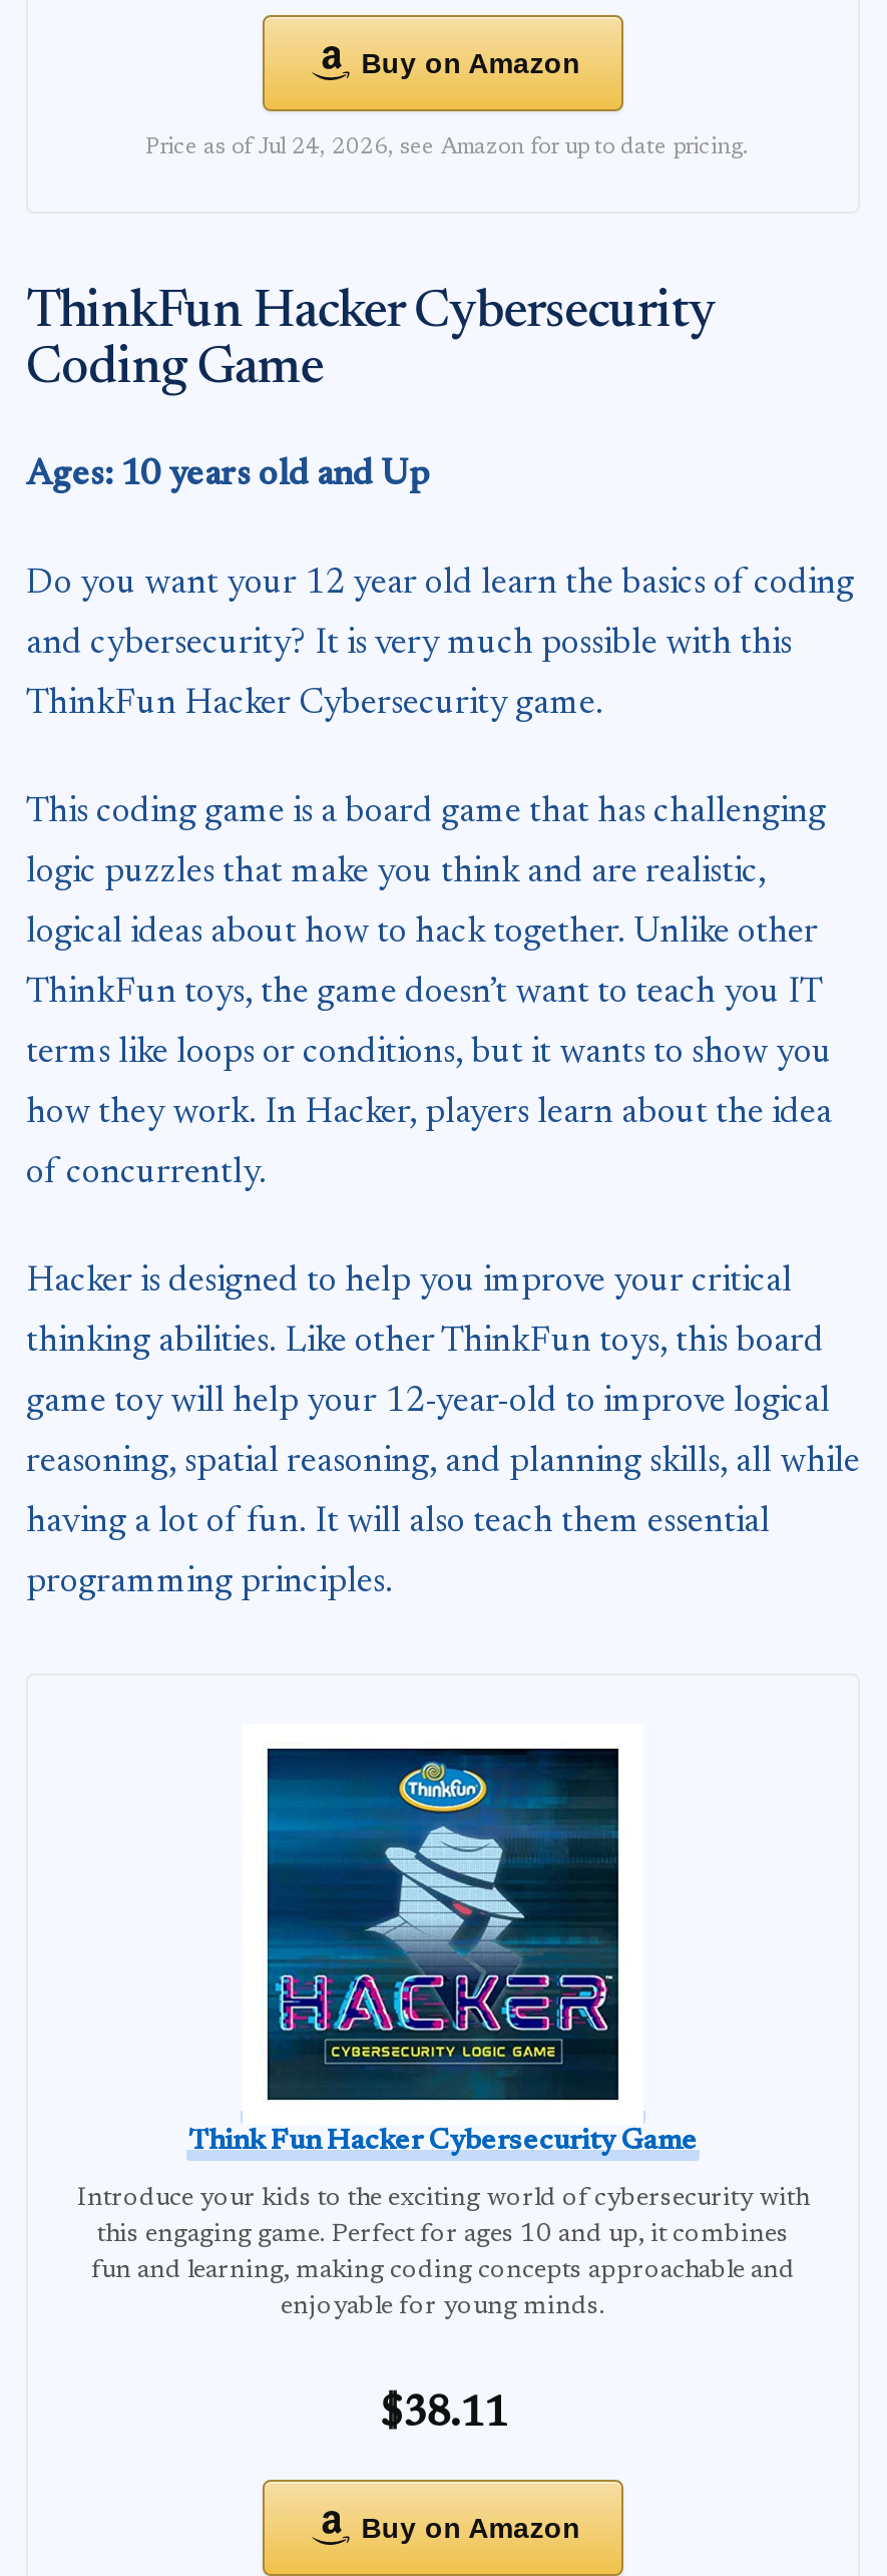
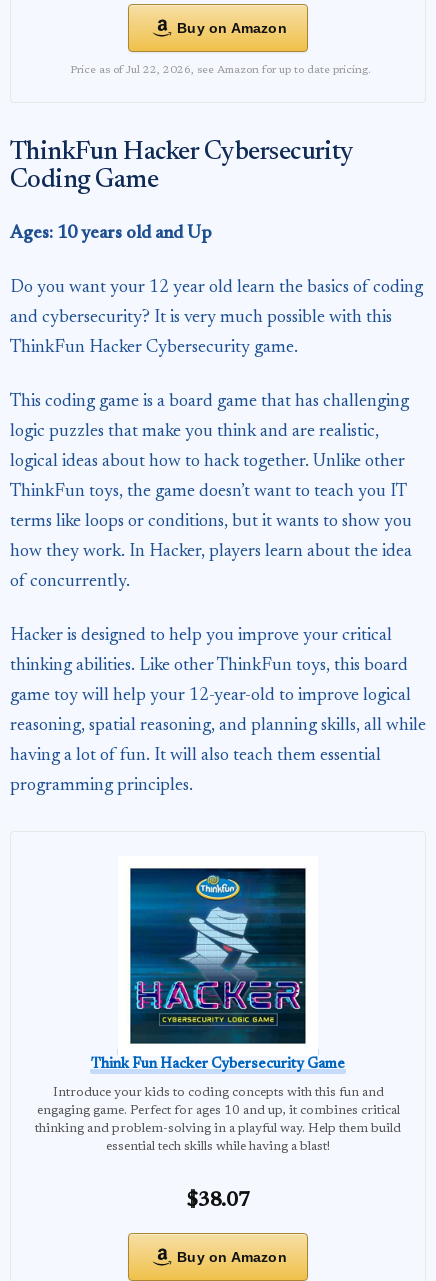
- Price as of Jul 24, 2026, see Amazon for up to date pricing.
+ Price as of Jul 22, 2026, see Amazon for up to date pricing.

- Introduce your kids to the exciting world of cybersecurity with
+ Introduce your kids to coding concepts with this fun and

- this engaging game. Perfect for ages 10 and up, it combines
+ engaging game. Perfect for ages 10 and up, it combines critical

- fun and learning, making coding concepts approachable and
+ thinking and problem-solving in a playful way. Help them build

- enjoyable for young minds.
+ essential tech skills while having a blast!

- $38.11
+ $38.07
